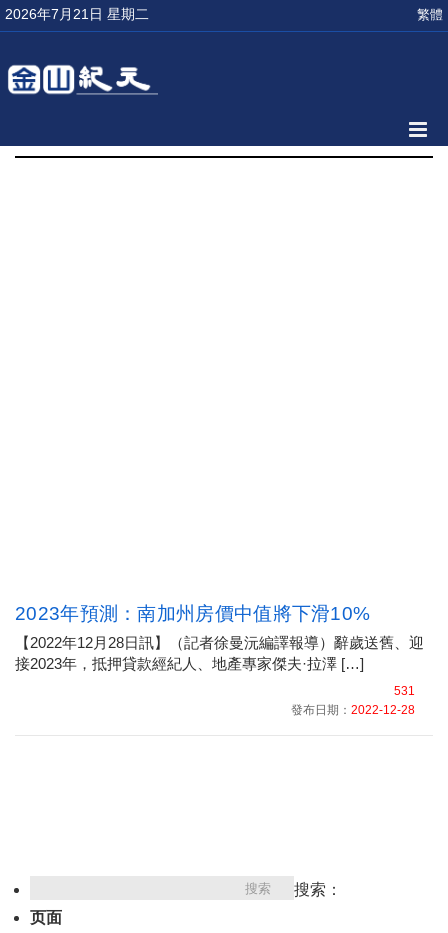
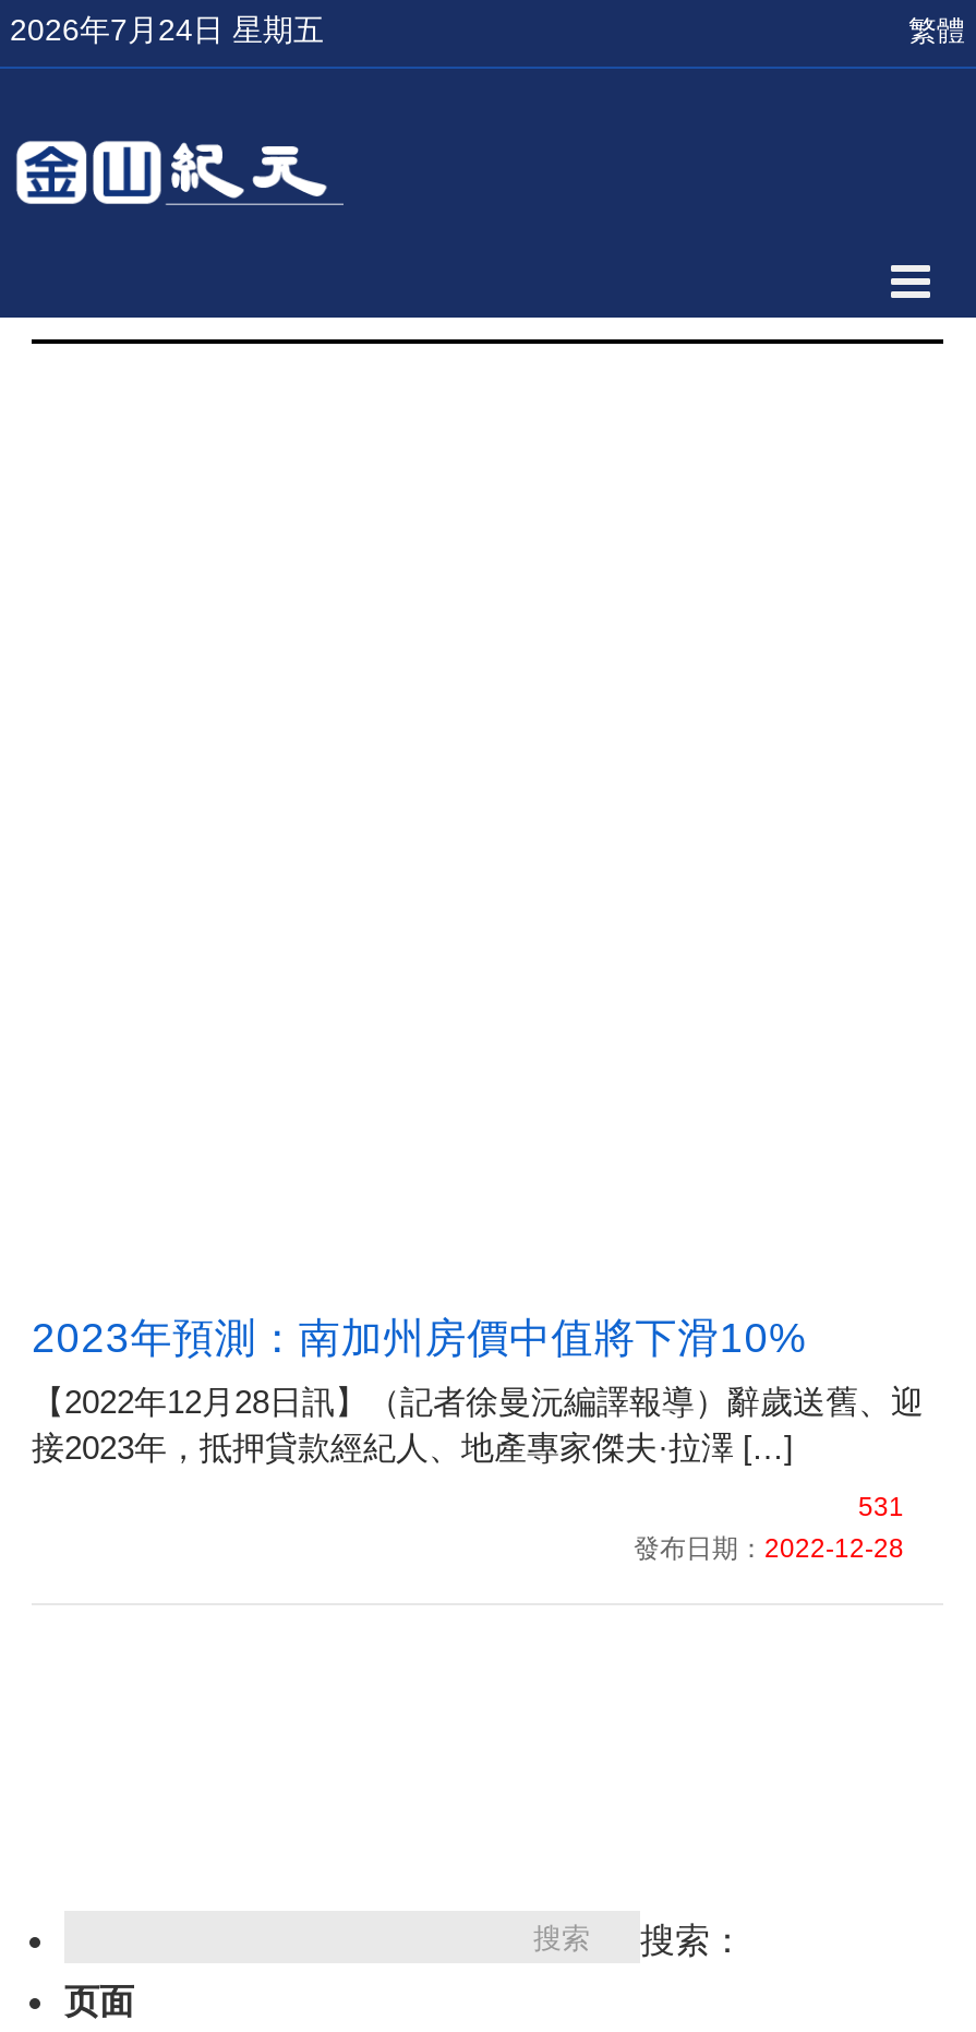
- 2026年7月21日 星期二
+ 2026年7月24日 星期五
